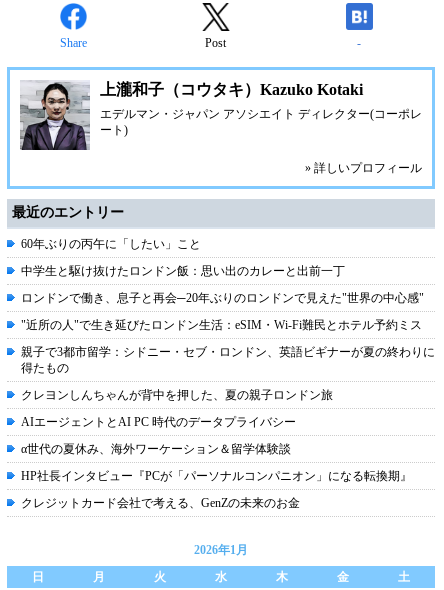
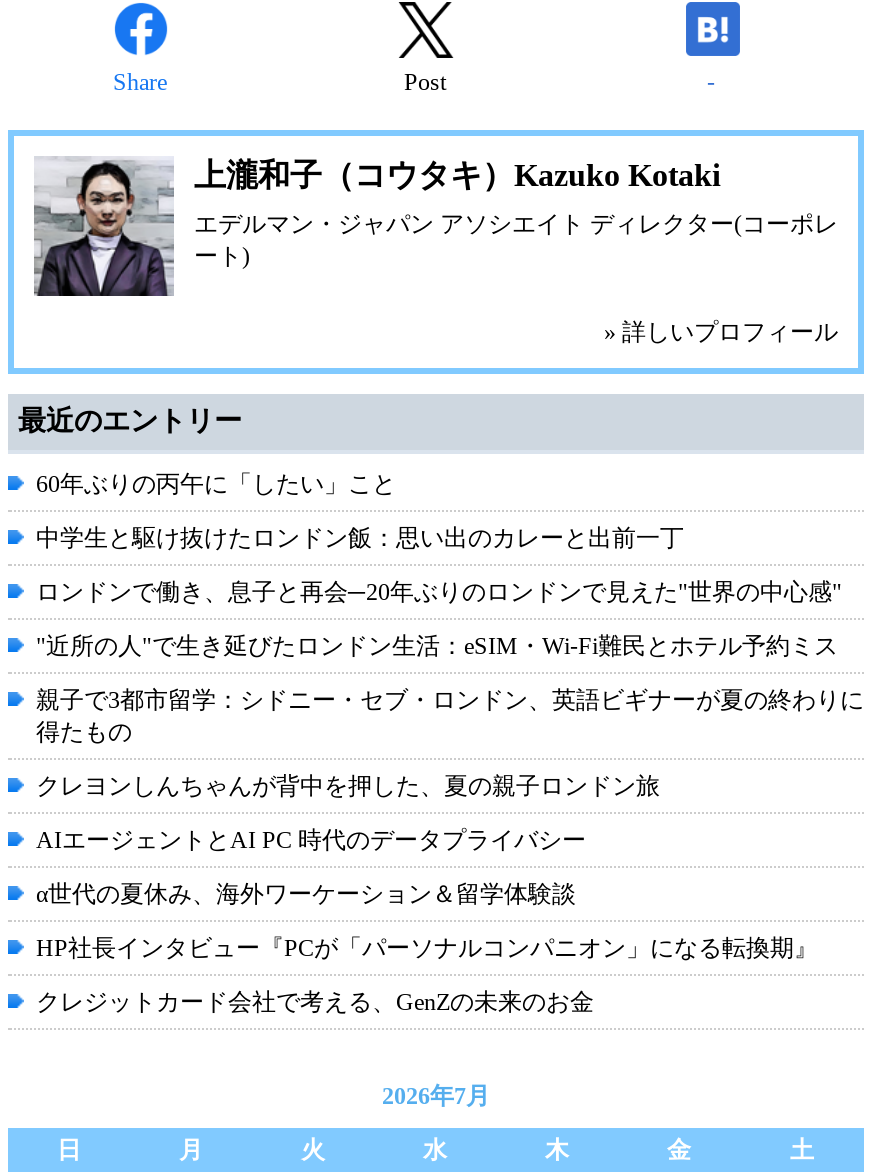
- 2026年1月
+ 2026年7月
